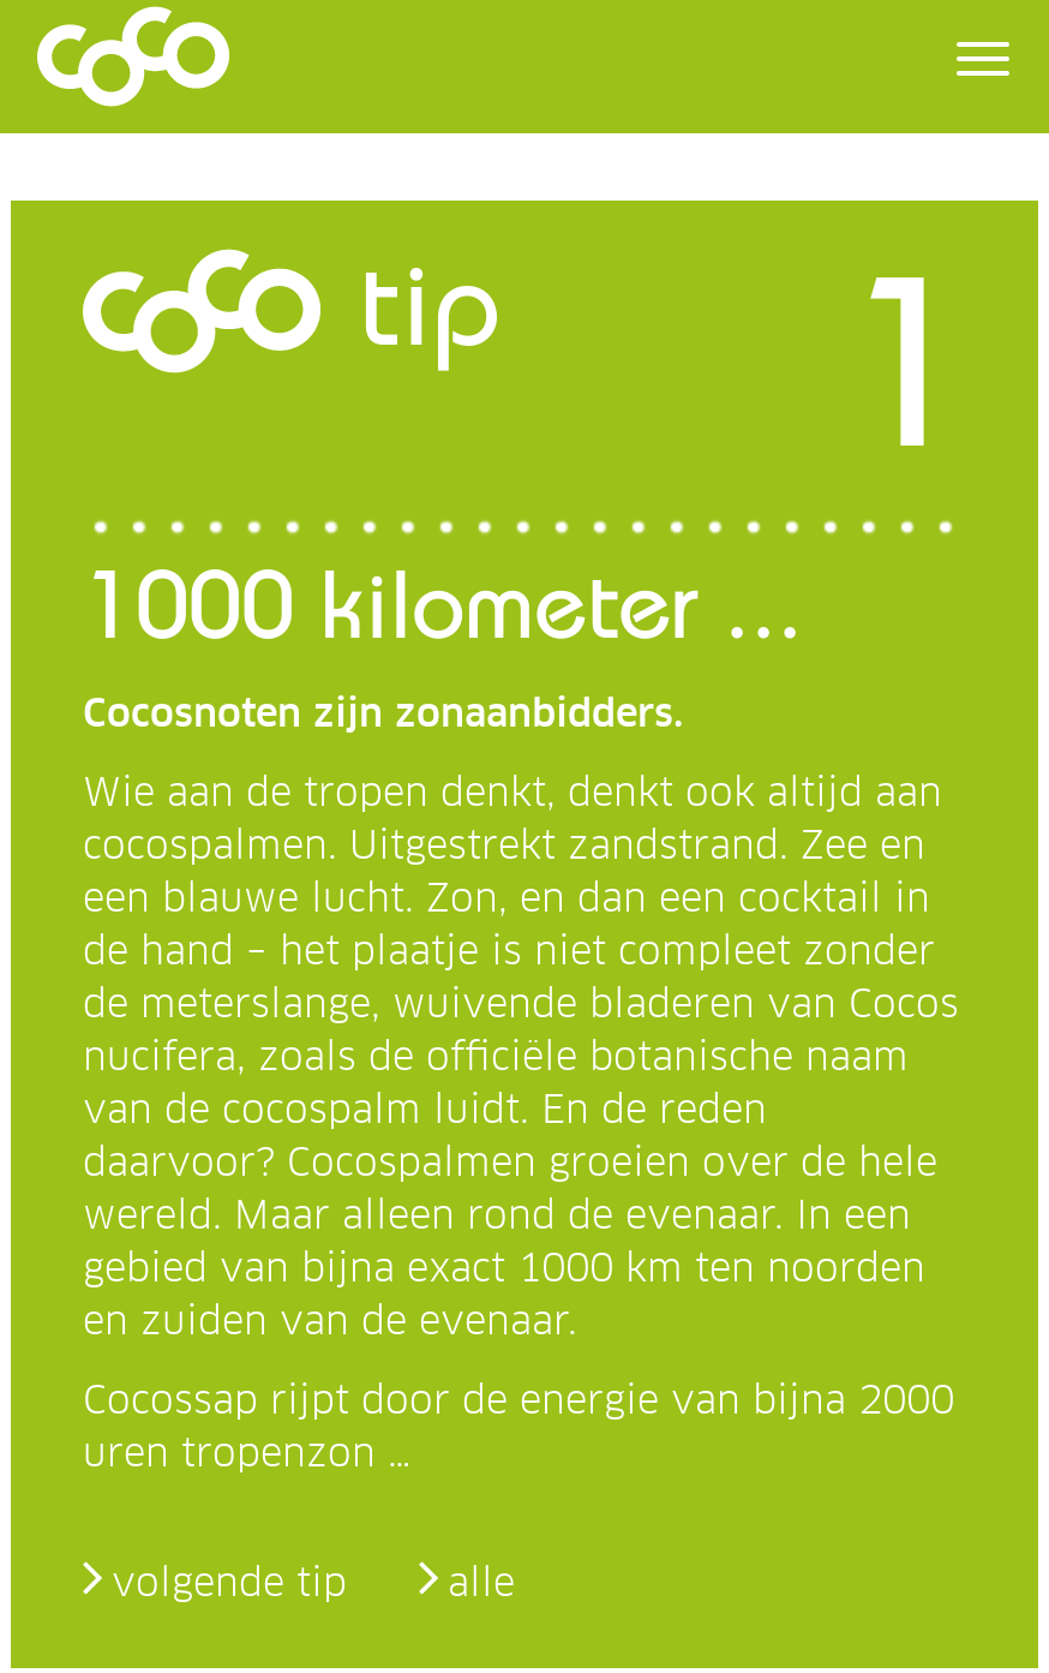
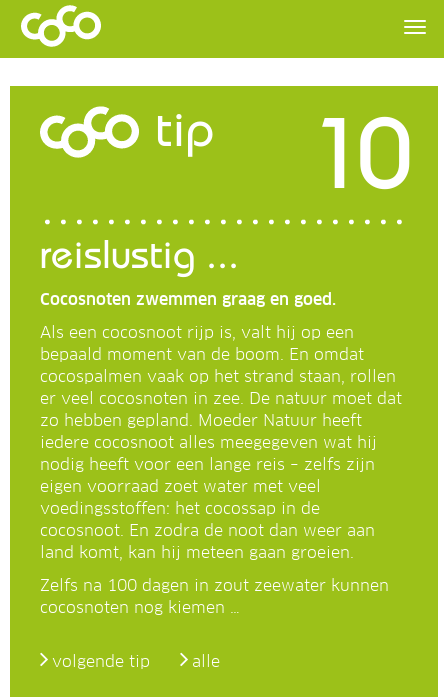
- 1
- 1000 kilometer ...
- Cocosnoten zijn zonaanbidders.
+ 10
+ reislustig ...
+ Cocosnoten zwemmen graag en goed.

- Wie aan de tropen denkt, denkt ook altijd aan
- cocospalmen. Uitgestrekt zandstrand. Zee en
- een blauwe lucht. Zon, en dan een cocktail in
- de hand – het plaatje is niet compleet zonder
- de meterslange, wuivende bladeren van Cocos
- nucifera, zoals de officiële botanische naam
- van de cocospalm luidt. En de reden
- daarvoor? Cocospalmen groeien over de hele
- wereld. Maar alleen rond de evenaar. In een
- gebied van bijna exact 1000 km ten noorden
- en zuiden van de evenaar.
+ Als een cocosnoot rijp is, valt hij op een
+ bepaald moment van de boom. En omdat
+ cocospalmen vaak op het strand staan, rollen
+ er veel cocosnoten in zee. De natuur moet dat
+ zo hebben gepland. Moeder Natuur heeft
+ iedere cocosnoot alles meegegeven wat hij
+ nodig heeft voor een lange reis – zelfs zijn
+ eigen voorraad zoet water met veel
+ voedingsstoffen: het cocossap in de
+ cocosnoot. En zodra de noot dan weer aan
+ land komt, kan hij meteen gaan groeien.

- Cocossap rijpt door de energie van bijna 2000
- uren tropenzon …
+ Zelfs na 100 dagen in zout zeewater kunnen
+ cocosnoten nog kiemen …
